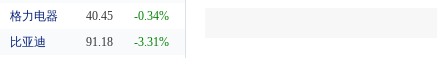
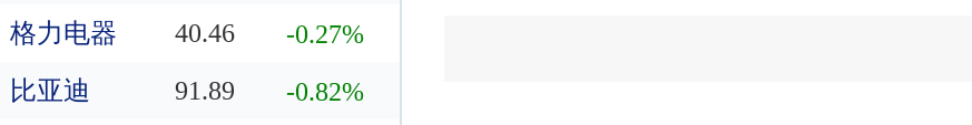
- 40.45
+ 40.46

- -0.34%
+ -0.27%

- 91.18
+ 91.89

- -3.31%
+ -0.82%
